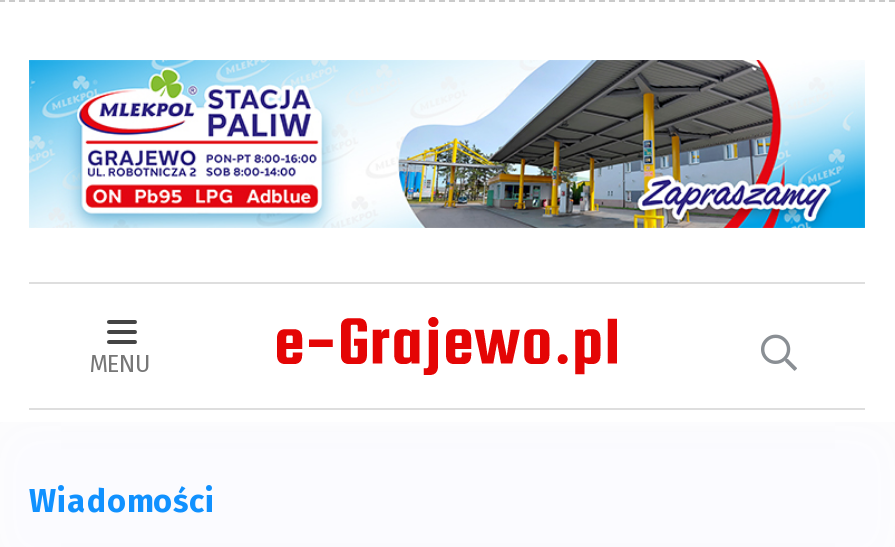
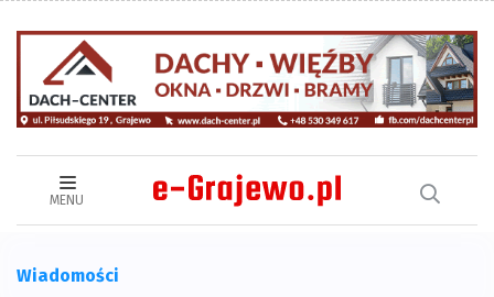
- [image]
+ [image]
